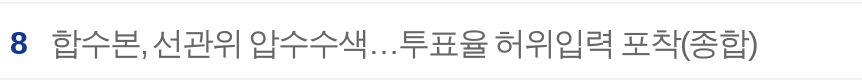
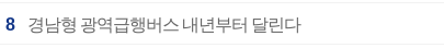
- 합수본, 선관위 압수수색…투표율 허위입력 포착(종합)
+ 경남형 광역급행버스 내년부터 달린다
